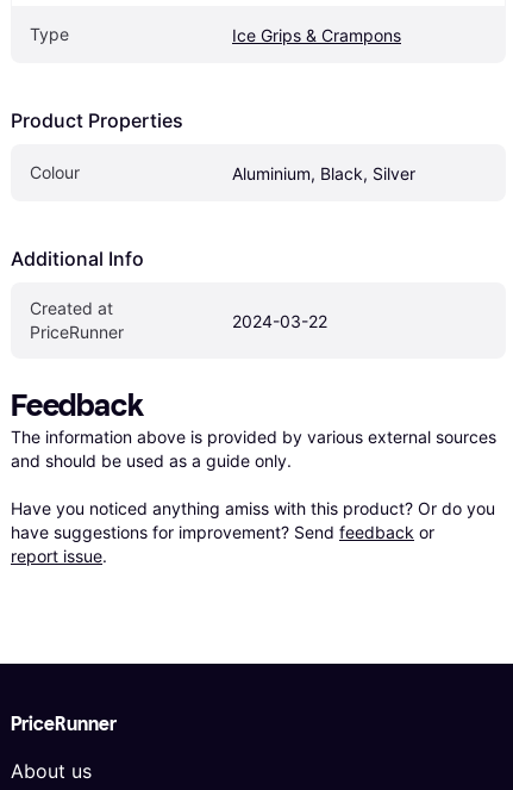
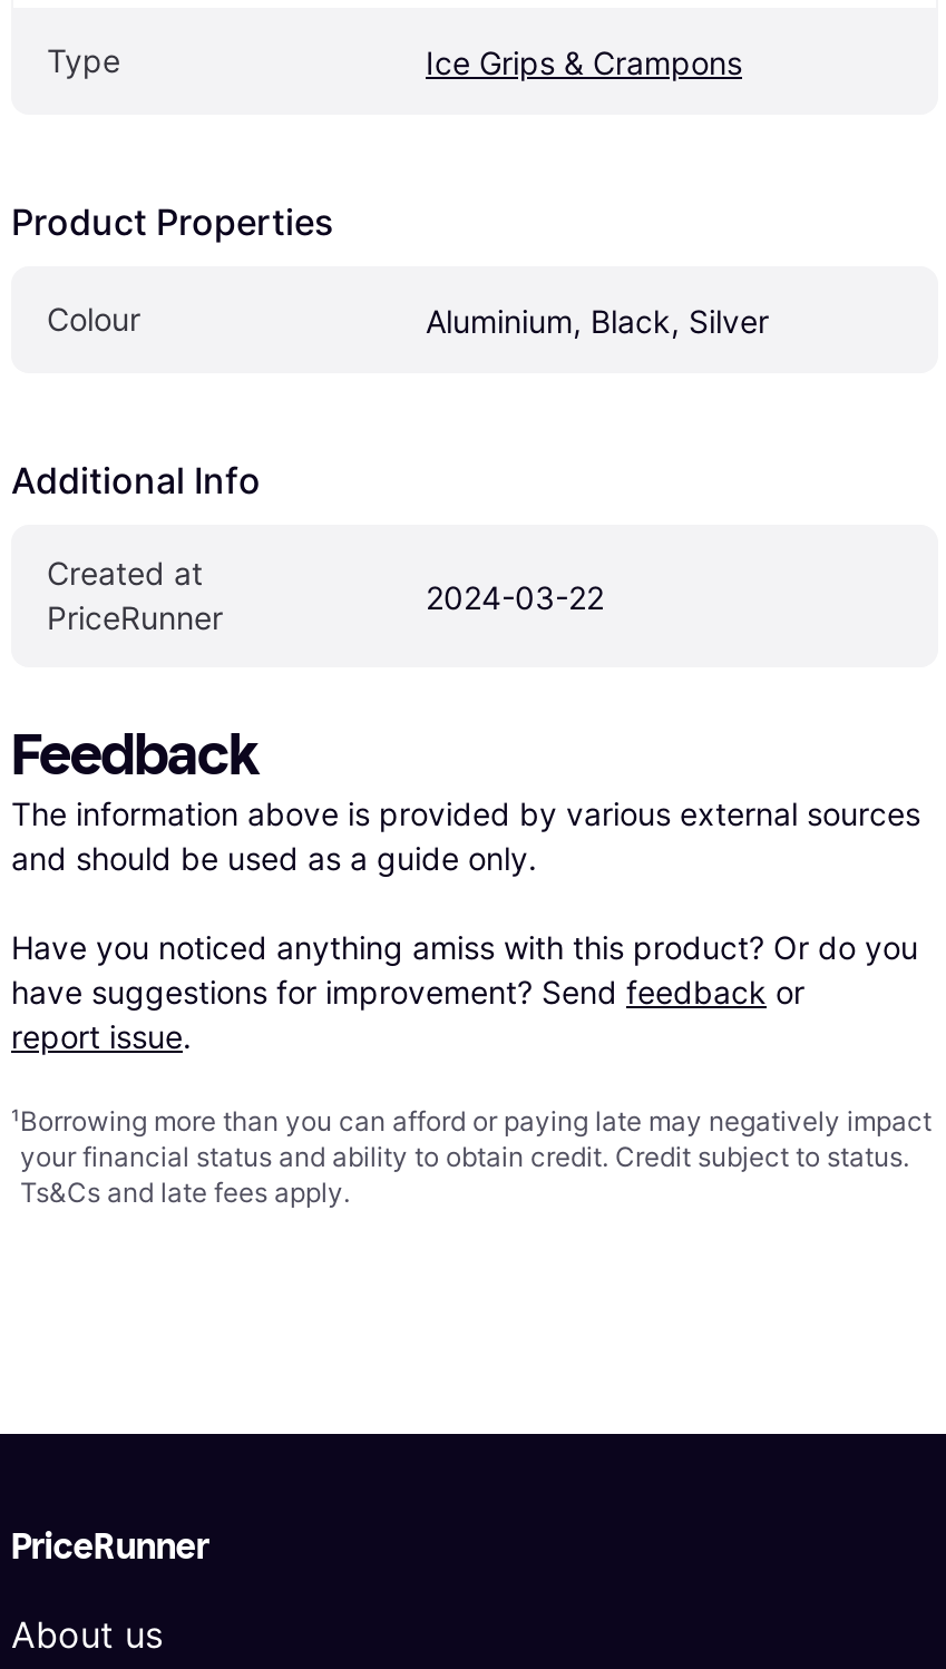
+ ¹Borrowing more than you can afford or paying late may negatively impact
+ your financial status and ability to obtain credit. Credit subject to status.
+ Ts&Cs and late fees apply.
